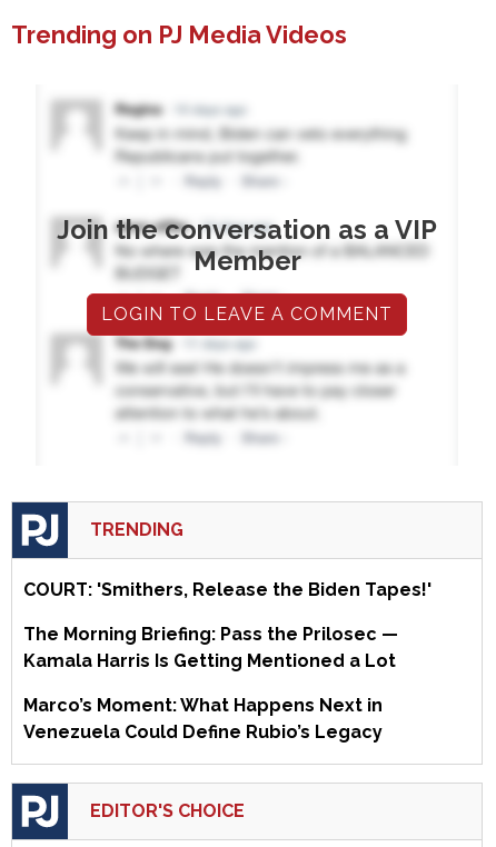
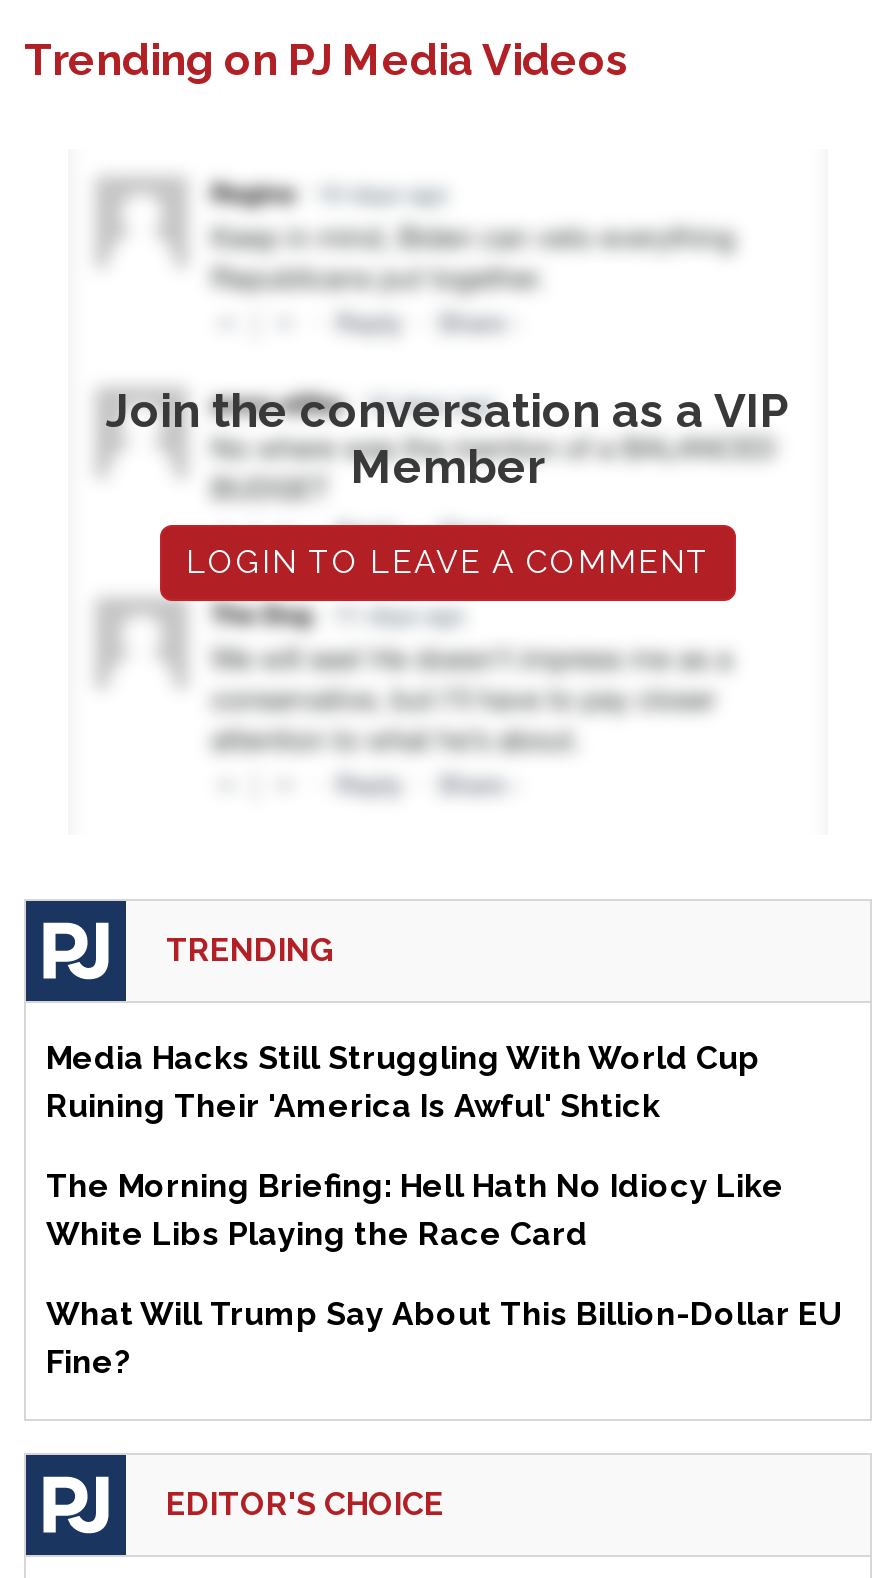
- COURT: 'Smithers, Release the Biden Tapes!'
+ Media Hacks Still Struggling With World Cup
+ Ruining Their 'America Is Awful' Shtick

- The Morning Briefing: Pass the Prilosec —
- Kamala Harris Is Getting Mentioned a Lot
+ The Morning Briefing: Hell Hath No Idiocy Like
+ White Libs Playing the Race Card

- Marco’s Moment: What Happens Next in
- Venezuela Could Define Rubio’s Legacy
+ What Will Trump Say About This Billion-Dollar EU
+ Fine?
